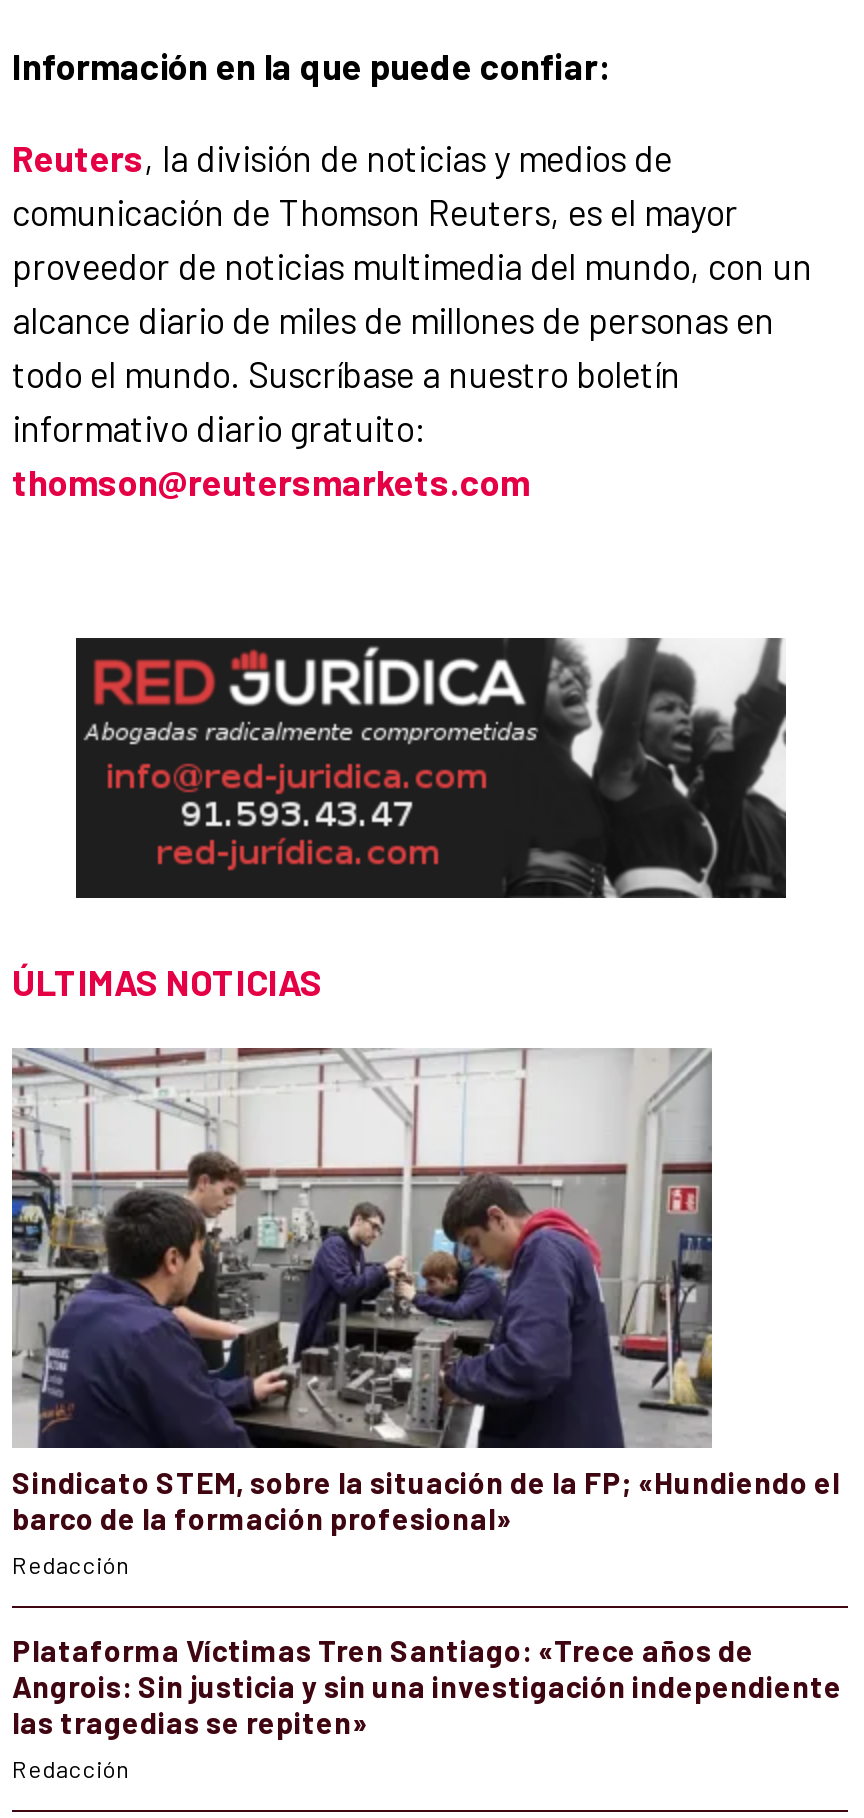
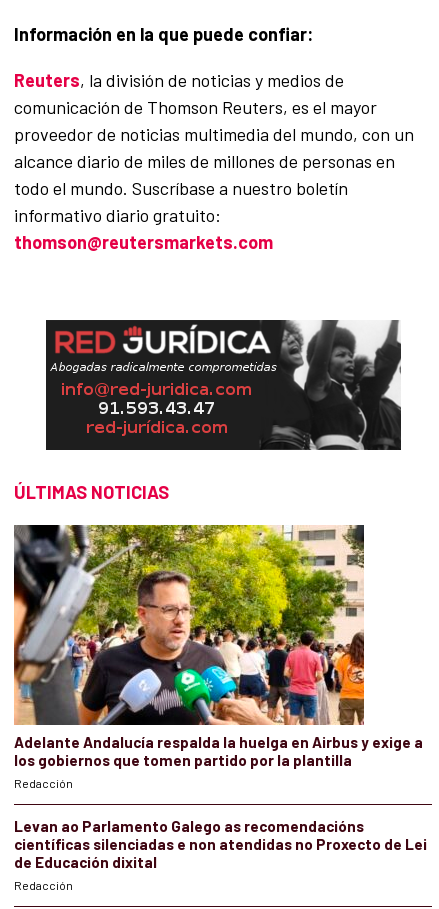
- [image]
- Sindicato STEM, sobre la situación de la FP; «Hundiendo el
- barco de la formación profesional»
+ [image]
+ Adelante Andalucía respalda la huelga en Airbus y exige a
+ los gobiernos que tomen partido por la plantilla

- Plataforma Víctimas Tren Santiago: «Trece años de
- Angrois: Sin justicia y sin una investigación independiente
- las tragedias se repiten»
+ Levan ao Parlamento Galego as recomendacións
+ científicas silenciadas e non atendidas no Proxecto de Lei
+ de Educación dixital
